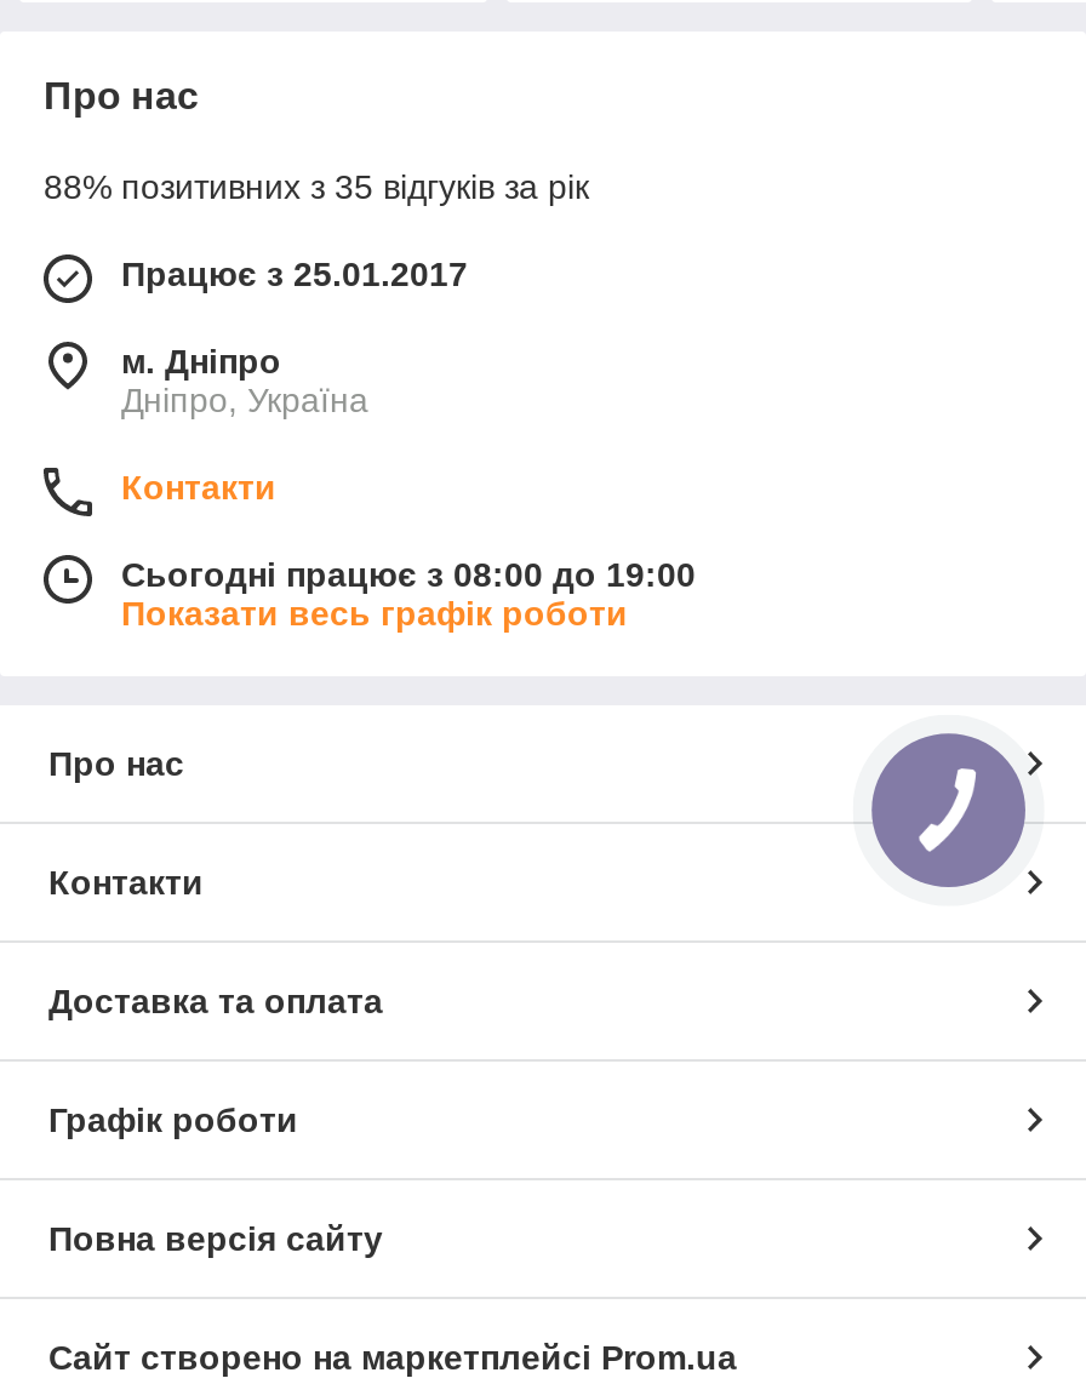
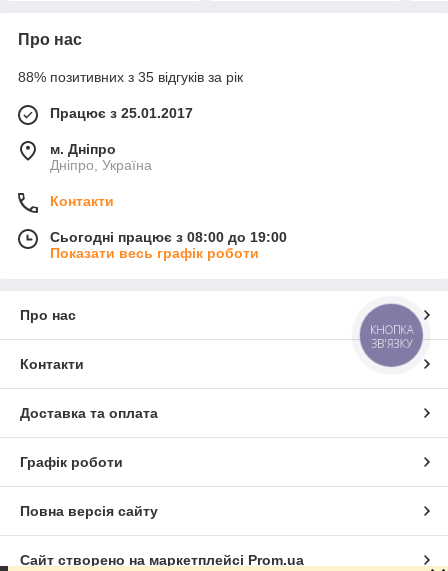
+ КНОПКА
+ ЗВ'ЯЗКУ
